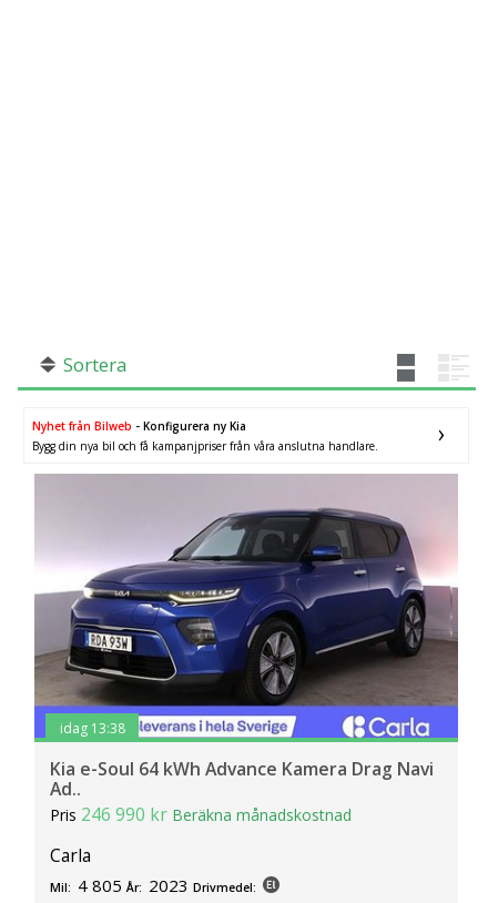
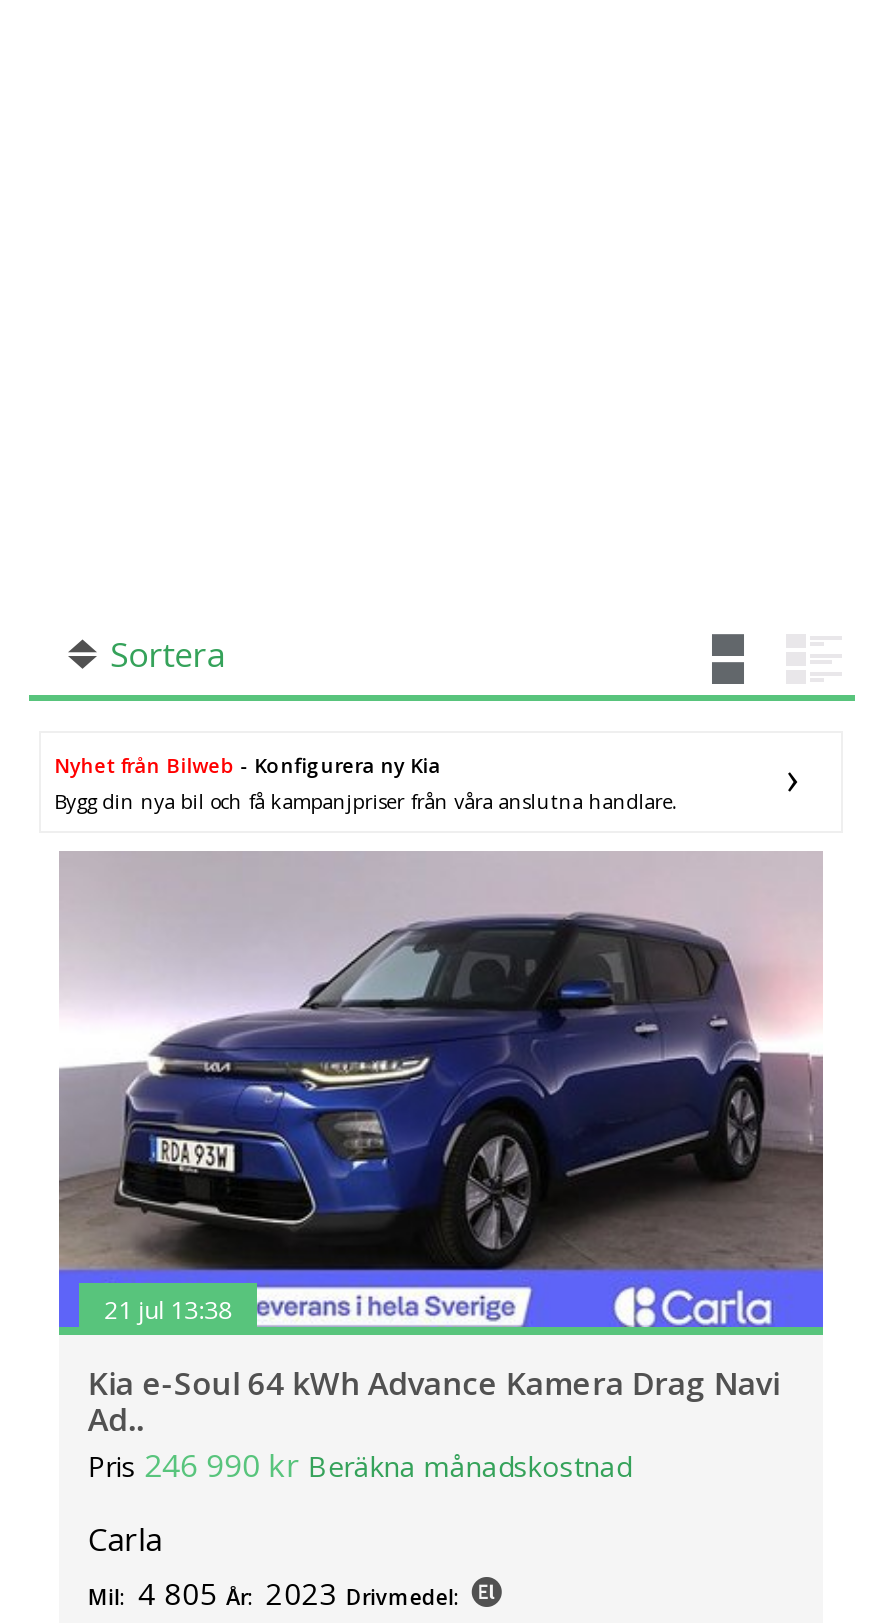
- idag 13:38
+ 21 jul 13:38
